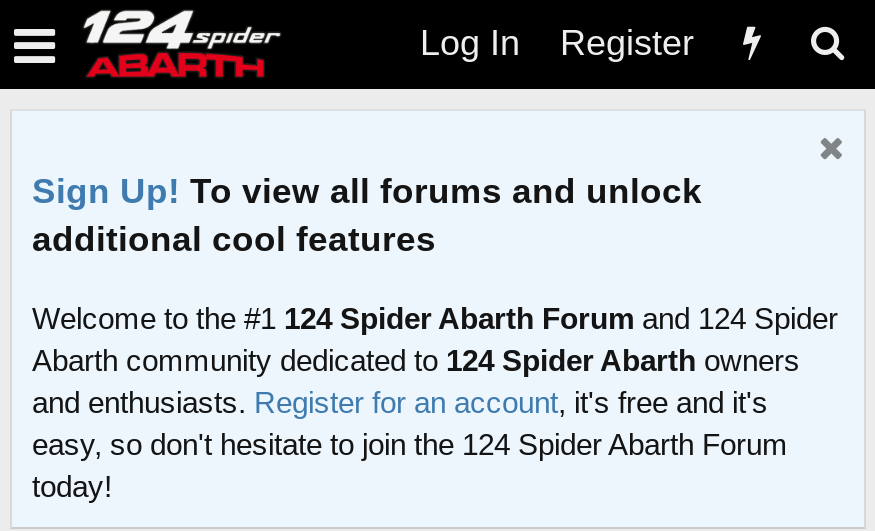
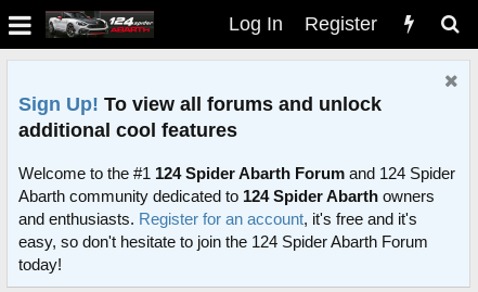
- [image]
+ [image]
